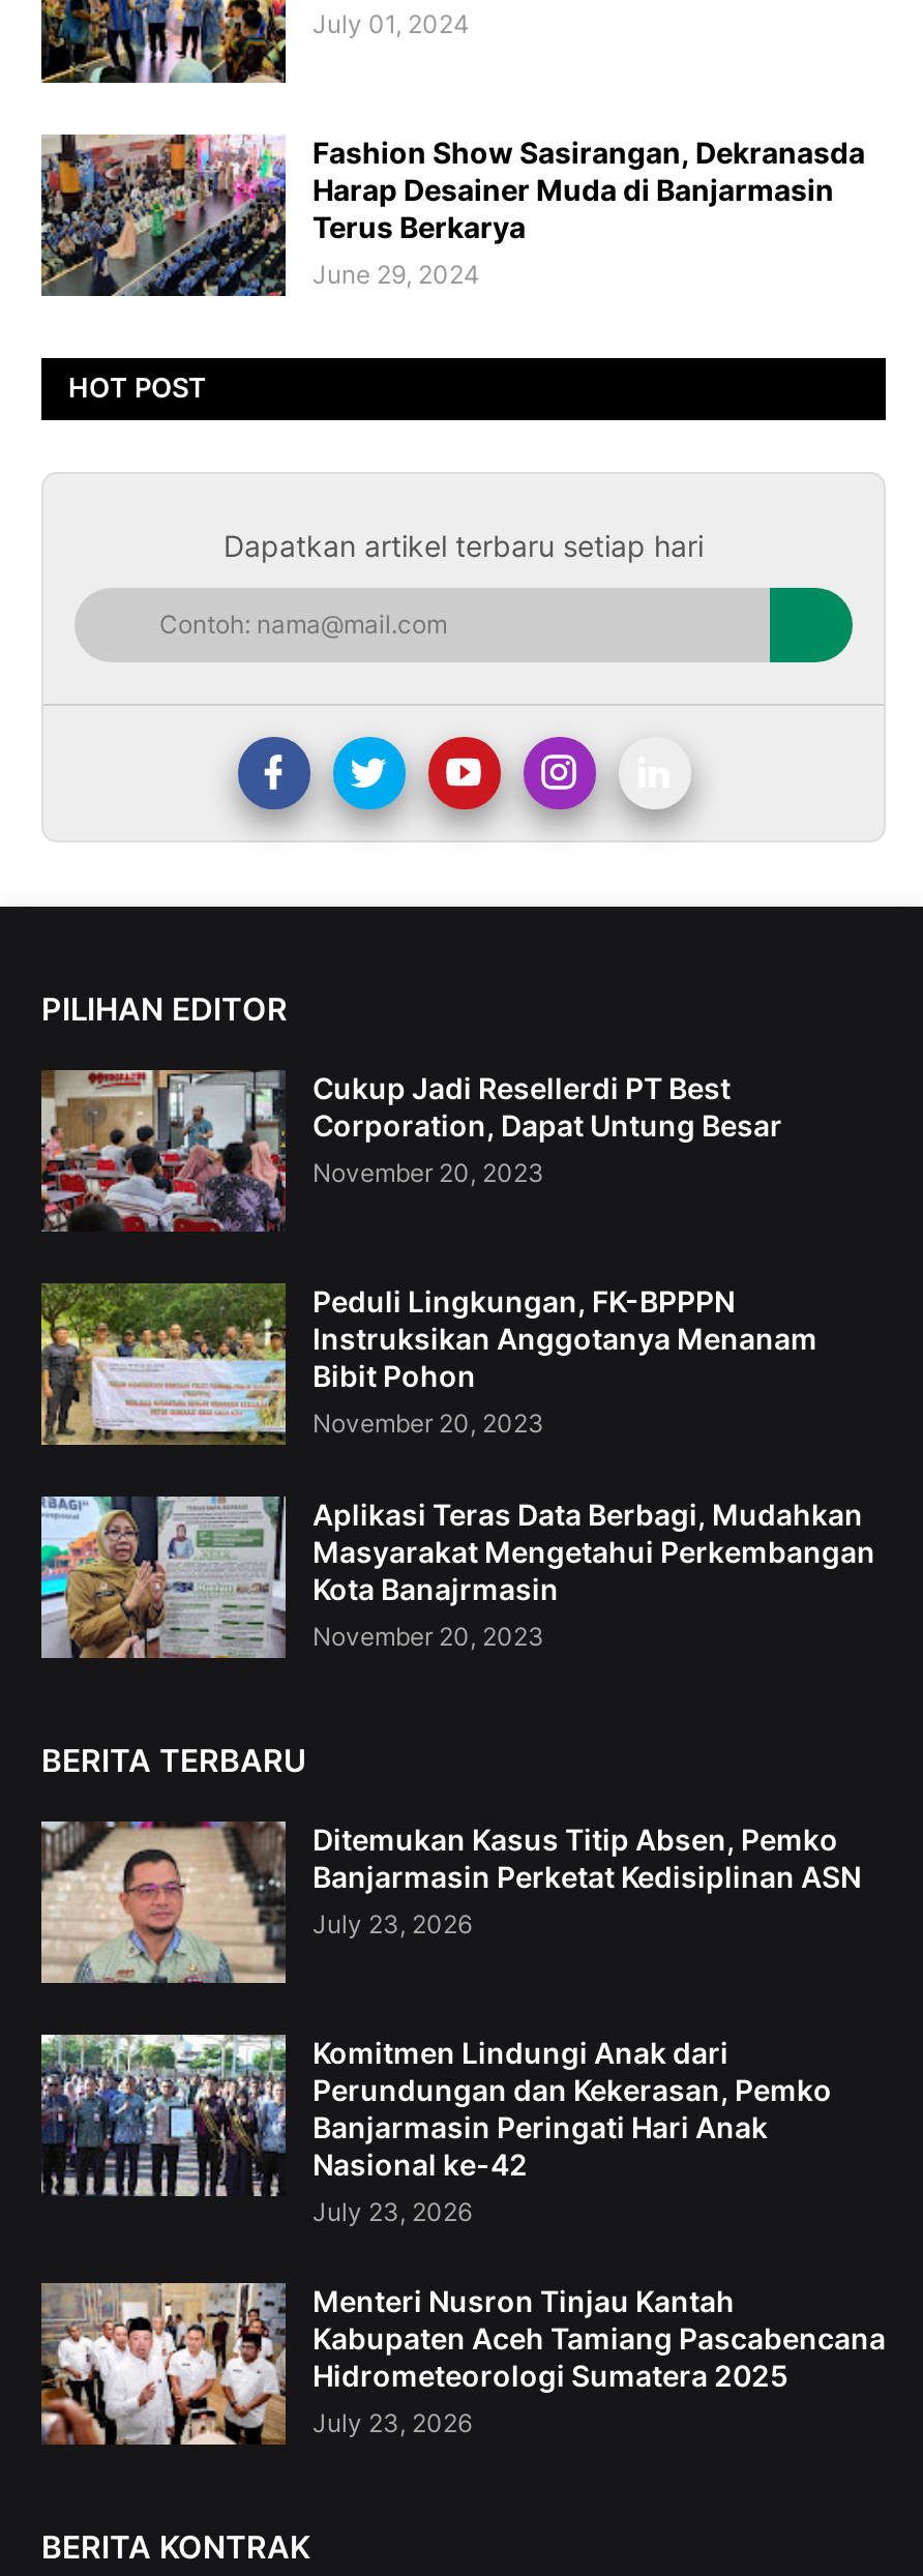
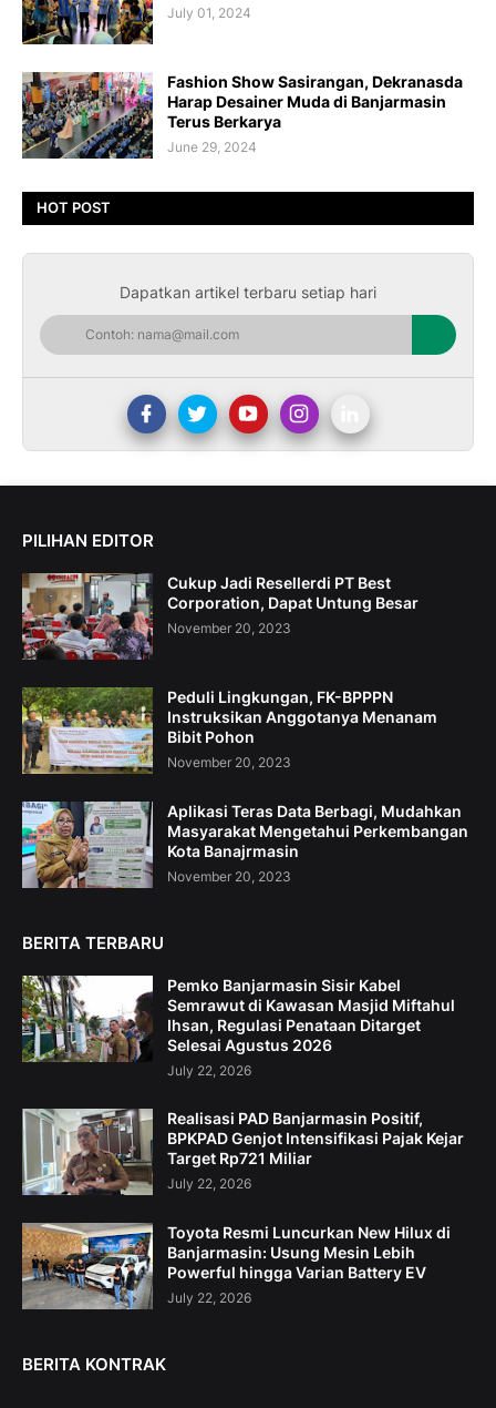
- [image]
- Ditemukan Kasus Titip Absen, Pemko
- Banjarmasin Perketat Kedisiplinan ASN
- July 23, 2026
+ [image]
+ Pemko Banjarmasin Sisir Kabel
+ Semrawut di Kawasan Masjid Miftahul
+ Ihsan, Regulasi Penataan Ditarget
+ Selesai Agustus 2026
+ July 22, 2026

- [image]
- Komitmen Lindungi Anak dari
- Perundungan dan Kekerasan, Pemko
- Banjarmasin Peringati Hari Anak
- Nasional ke-42
- July 23, 2026
+ [image]
+ Realisasi PAD Banjarmasin Positif,
+ BPKPAD Genjot Intensifikasi Pajak Kejar
+ Target Rp721 Miliar
+ July 22, 2026

- [image]
- Menteri Nusron Tinjau Kantah
- Kabupaten Aceh Tamiang Pascabencana
- Hidrometeorologi Sumatera 2025
- July 23, 2026
+ [image]
+ Toyota Resmi Luncurkan New Hilux di
+ Banjarmasin: Usung Mesin Lebih
+ Powerful hingga Varian Battery EV
+ July 22, 2026
